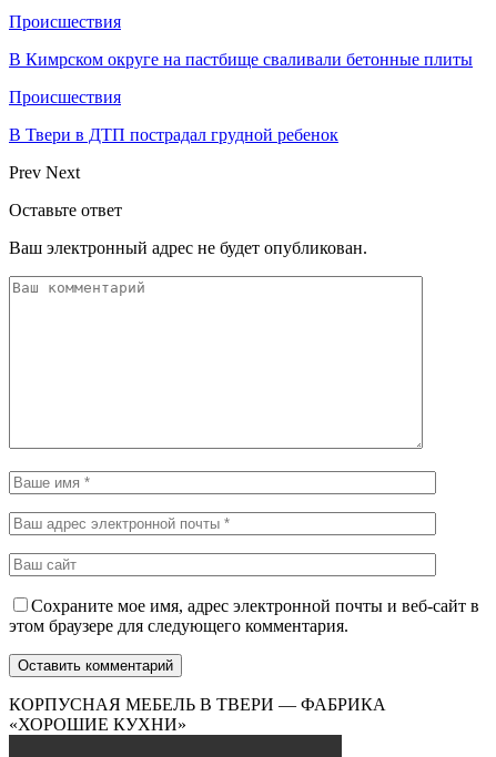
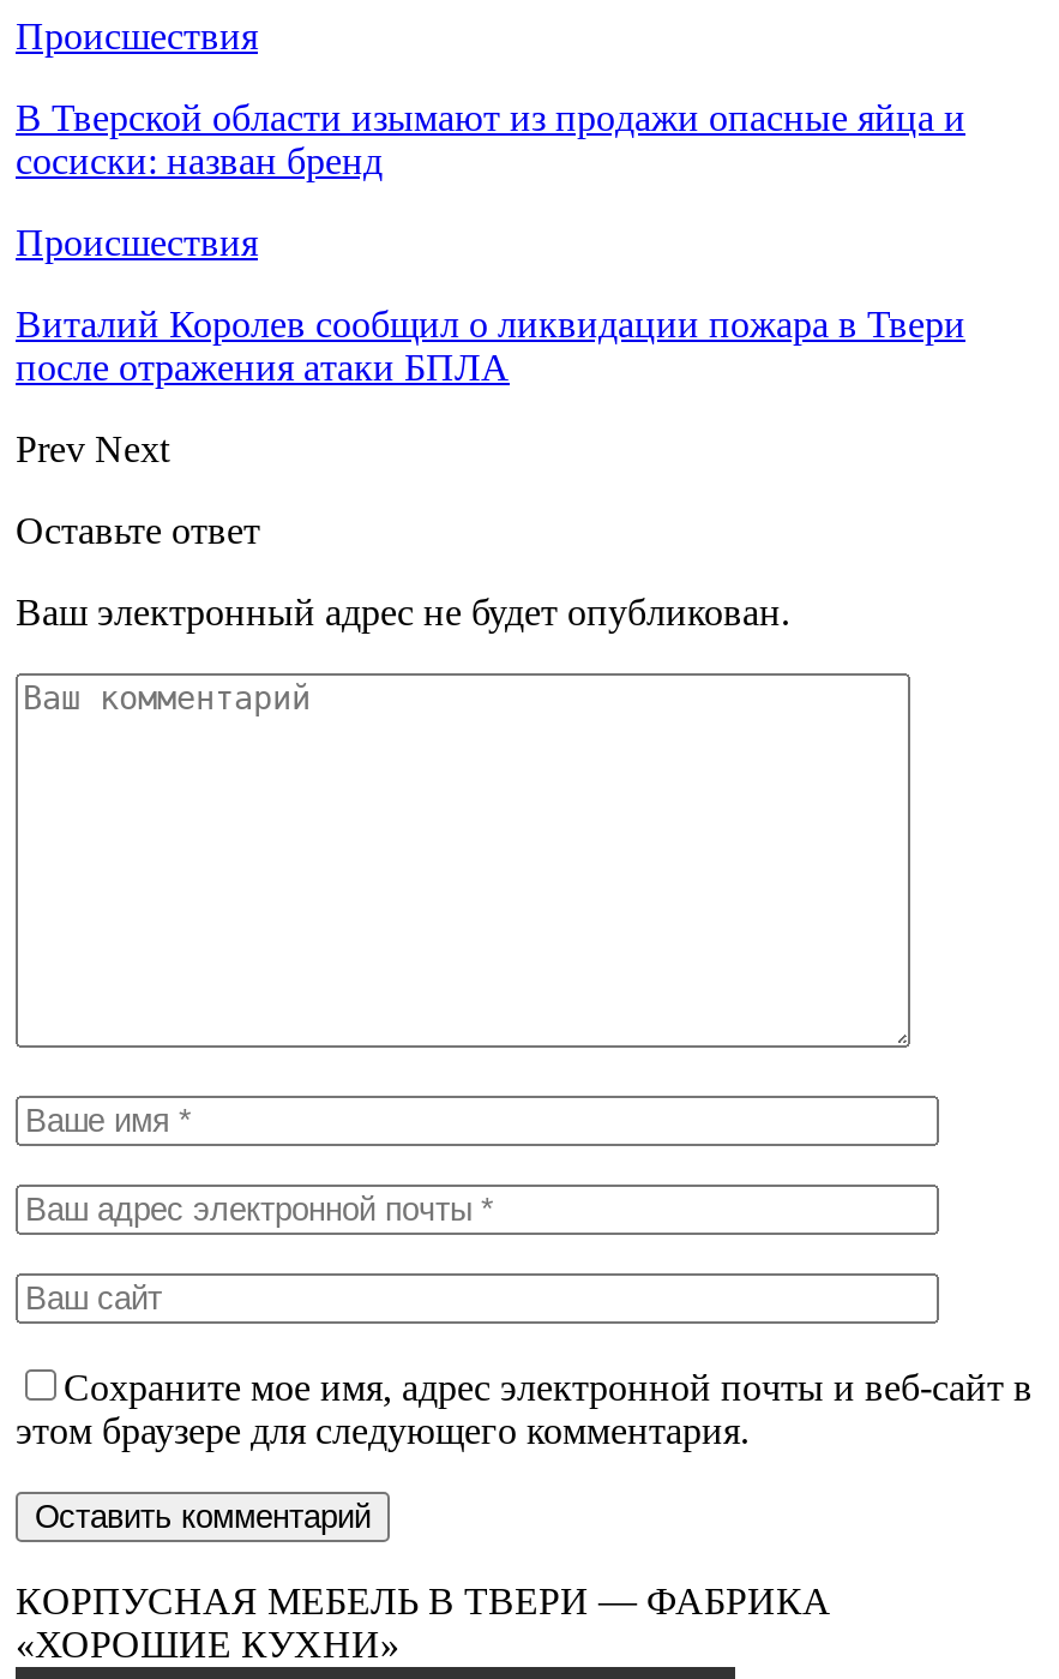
- В Кимрском округе на пастбище сваливали бетонные плиты
+ В Тверской области изымают из продажи опасные яйца и
+ сосиски: назван бренд

- В Твери в ДТП пострадал грудной ребенок
+ Виталий Королев сообщил о ликвидации пожара в Твери
+ после отражения атаки БПЛА
